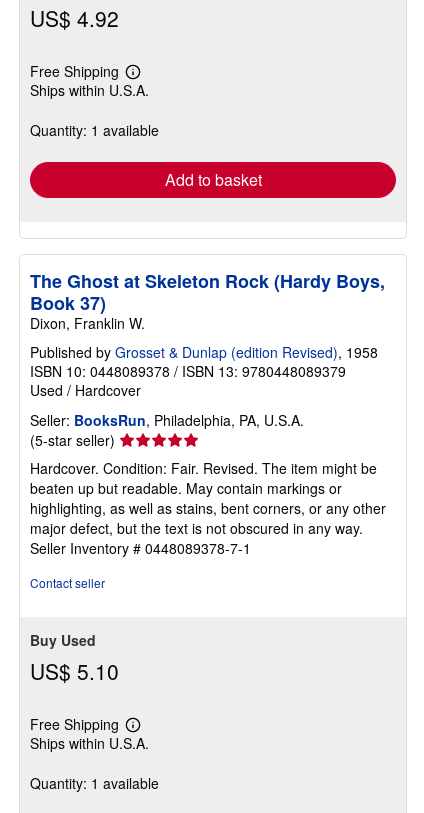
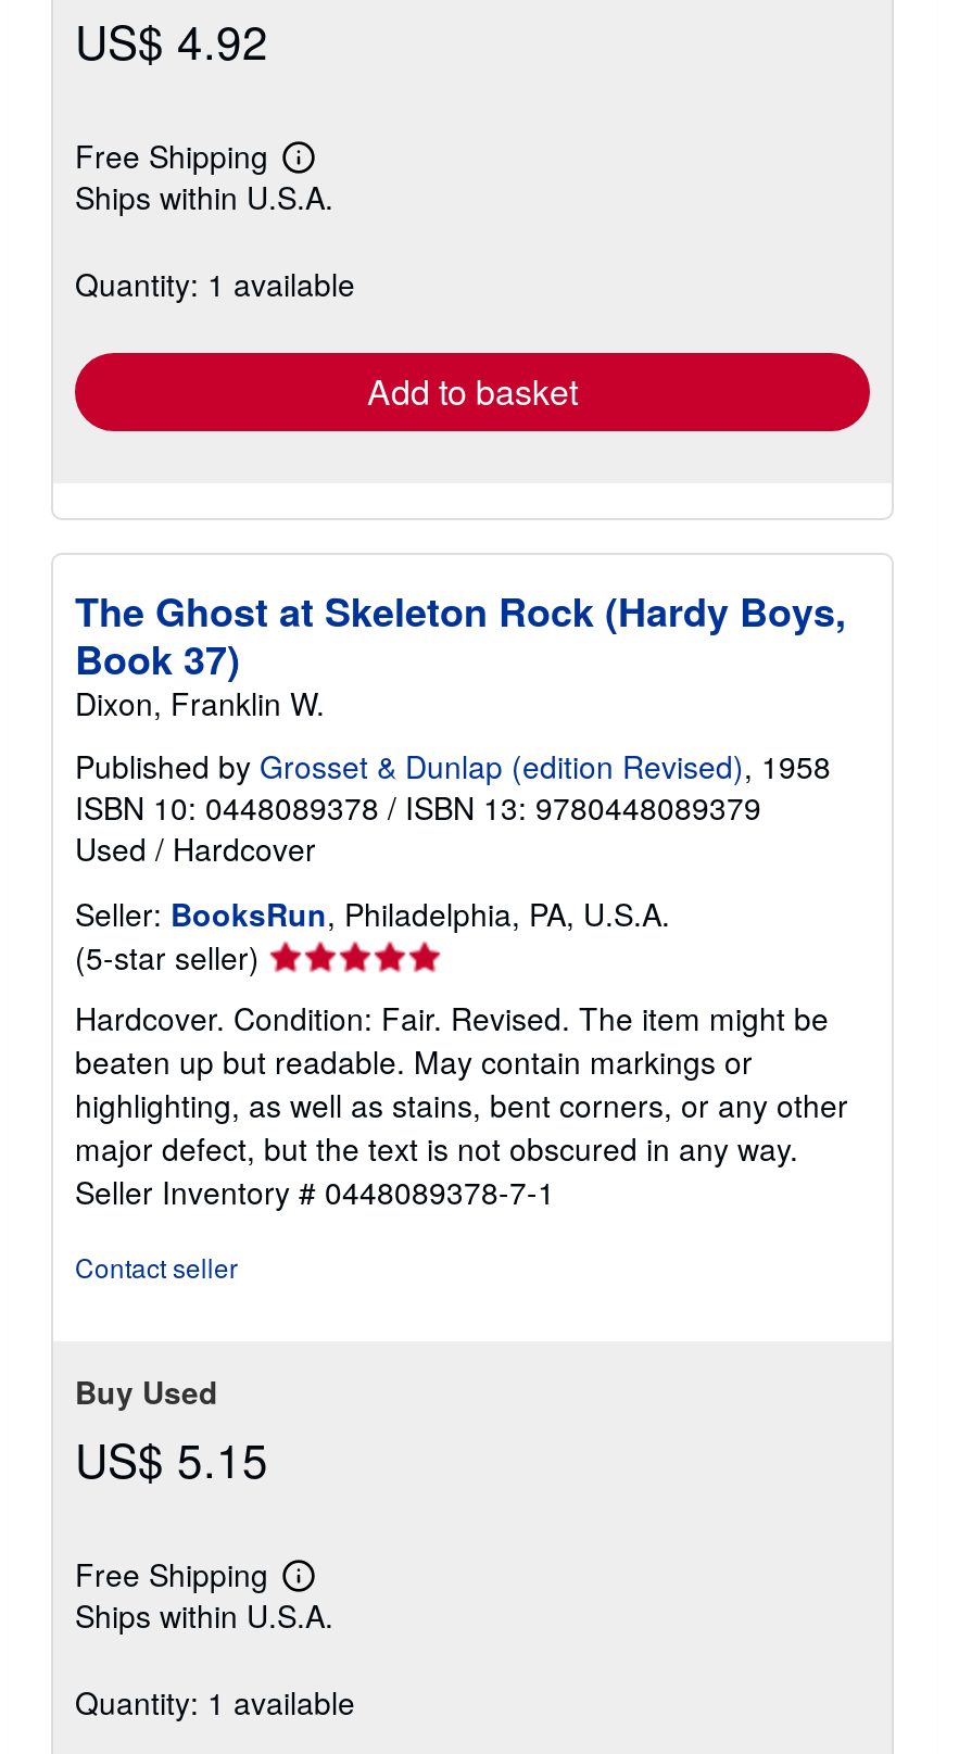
- US$ 5.10
+ US$ 5.15
